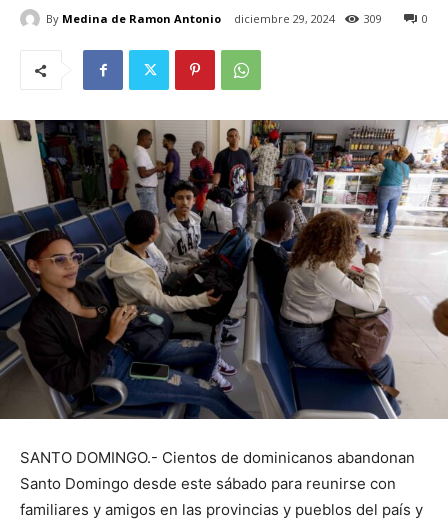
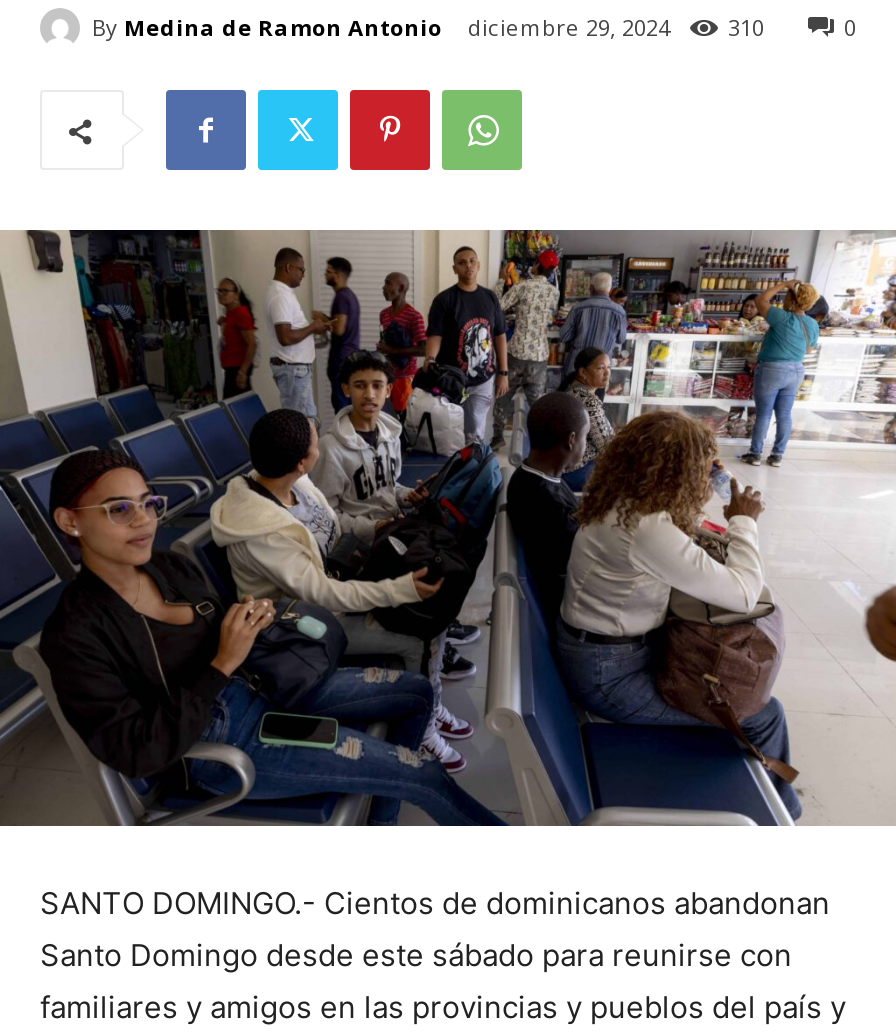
- By Medina de Ramon Antonio diciembre 29, 2024 309
+ By Medina de Ramon Antonio diciembre 29, 2024 310
